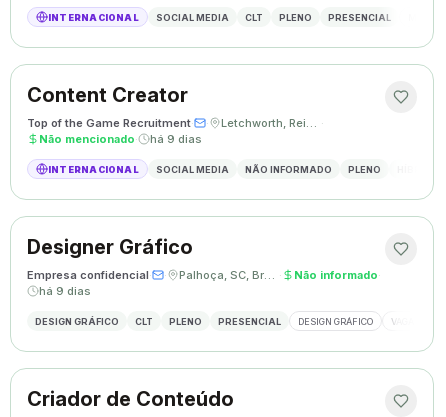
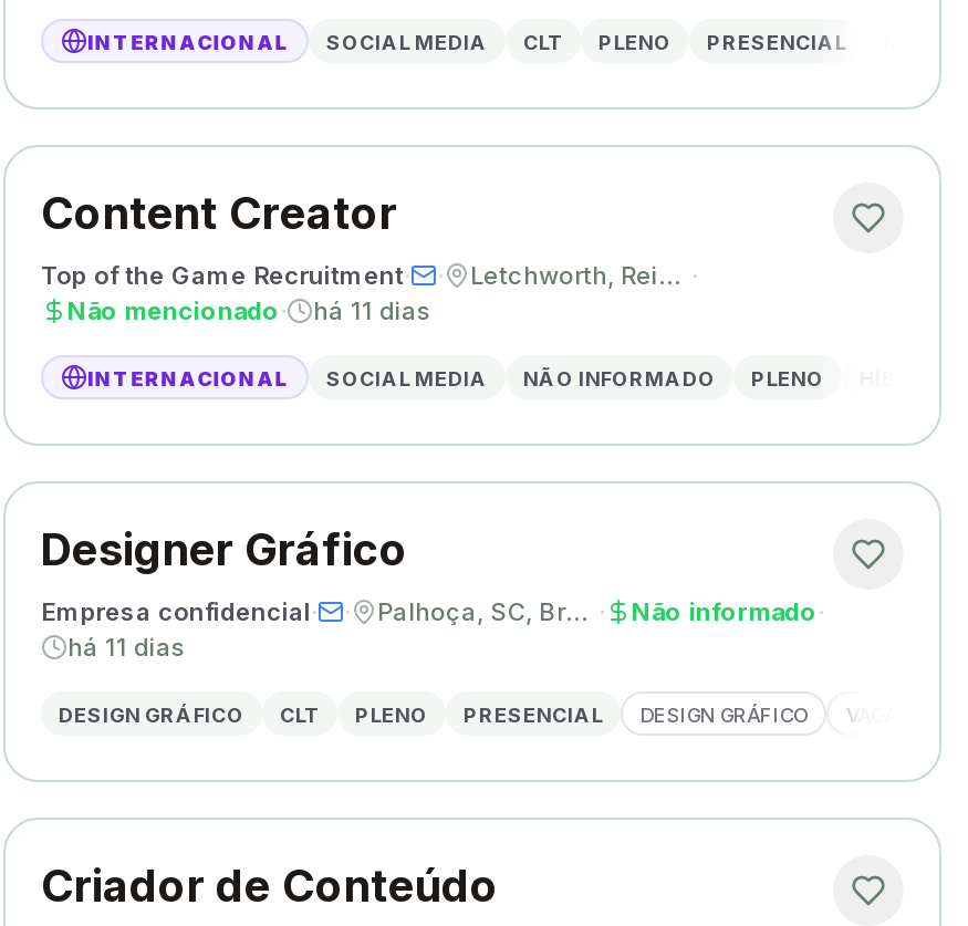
- Não mencionado · há 9 dias
+ Não mencionado · há 11 dias

- há 9 dias
+ há 11 dias
